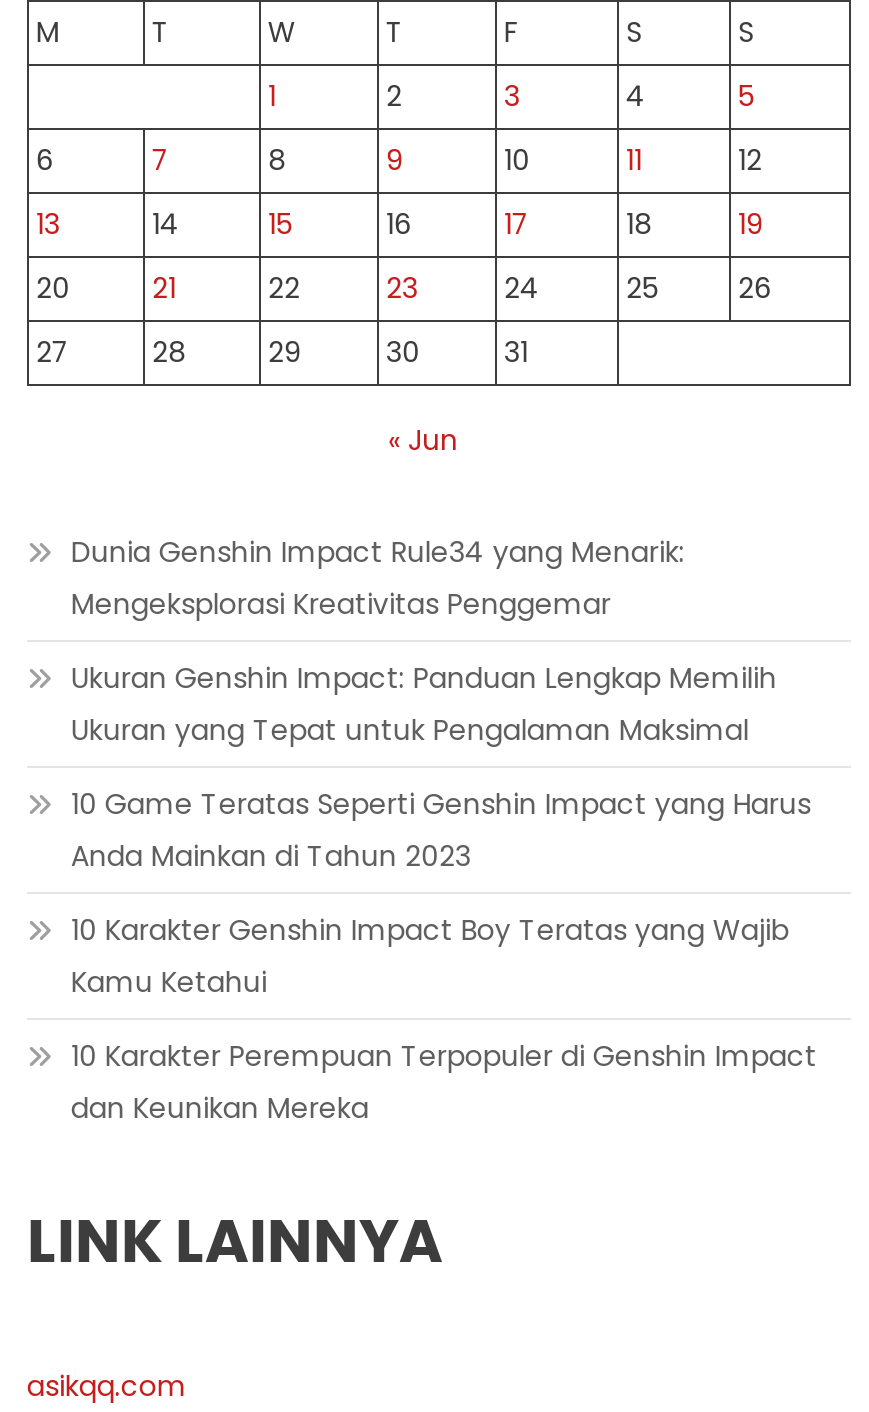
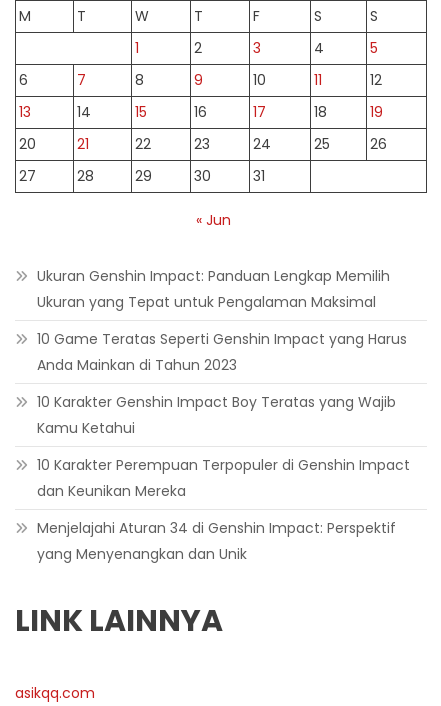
- Dunia Genshin Impact Rule34 yang Menarik:
- Mengeksplorasi Kreativitas Penggemar

moved up: Ukuran Genshin Impact: Panduan Lengkap Memilih | Ukuran yang Tepat untuk Pengalaman Maksimal | 10 Game Teratas Seperti Genshin Impact yang Harus | Anda Mainkan di Tahun 2023 | 10 Karakter Genshin Impact Boy Teratas yang Wajib | Kamu Ketahui | 10 Karakter Perempuan Terpopuler di Genshin Impact | dan Keunikan Mereka

+ Menjelajahi Aturan 34 di Genshin Impact: Perspektif
+ yang Menyenangkan dan Unik
